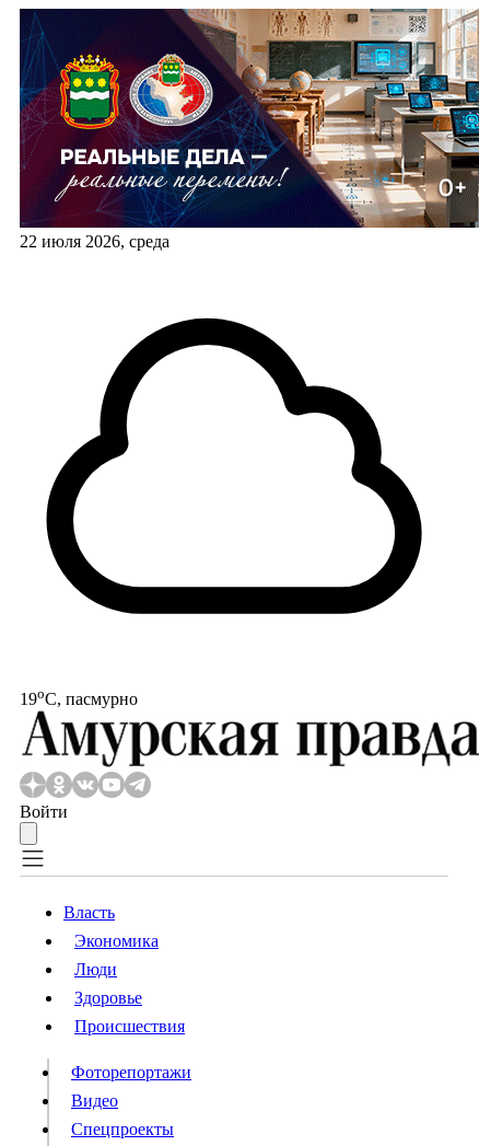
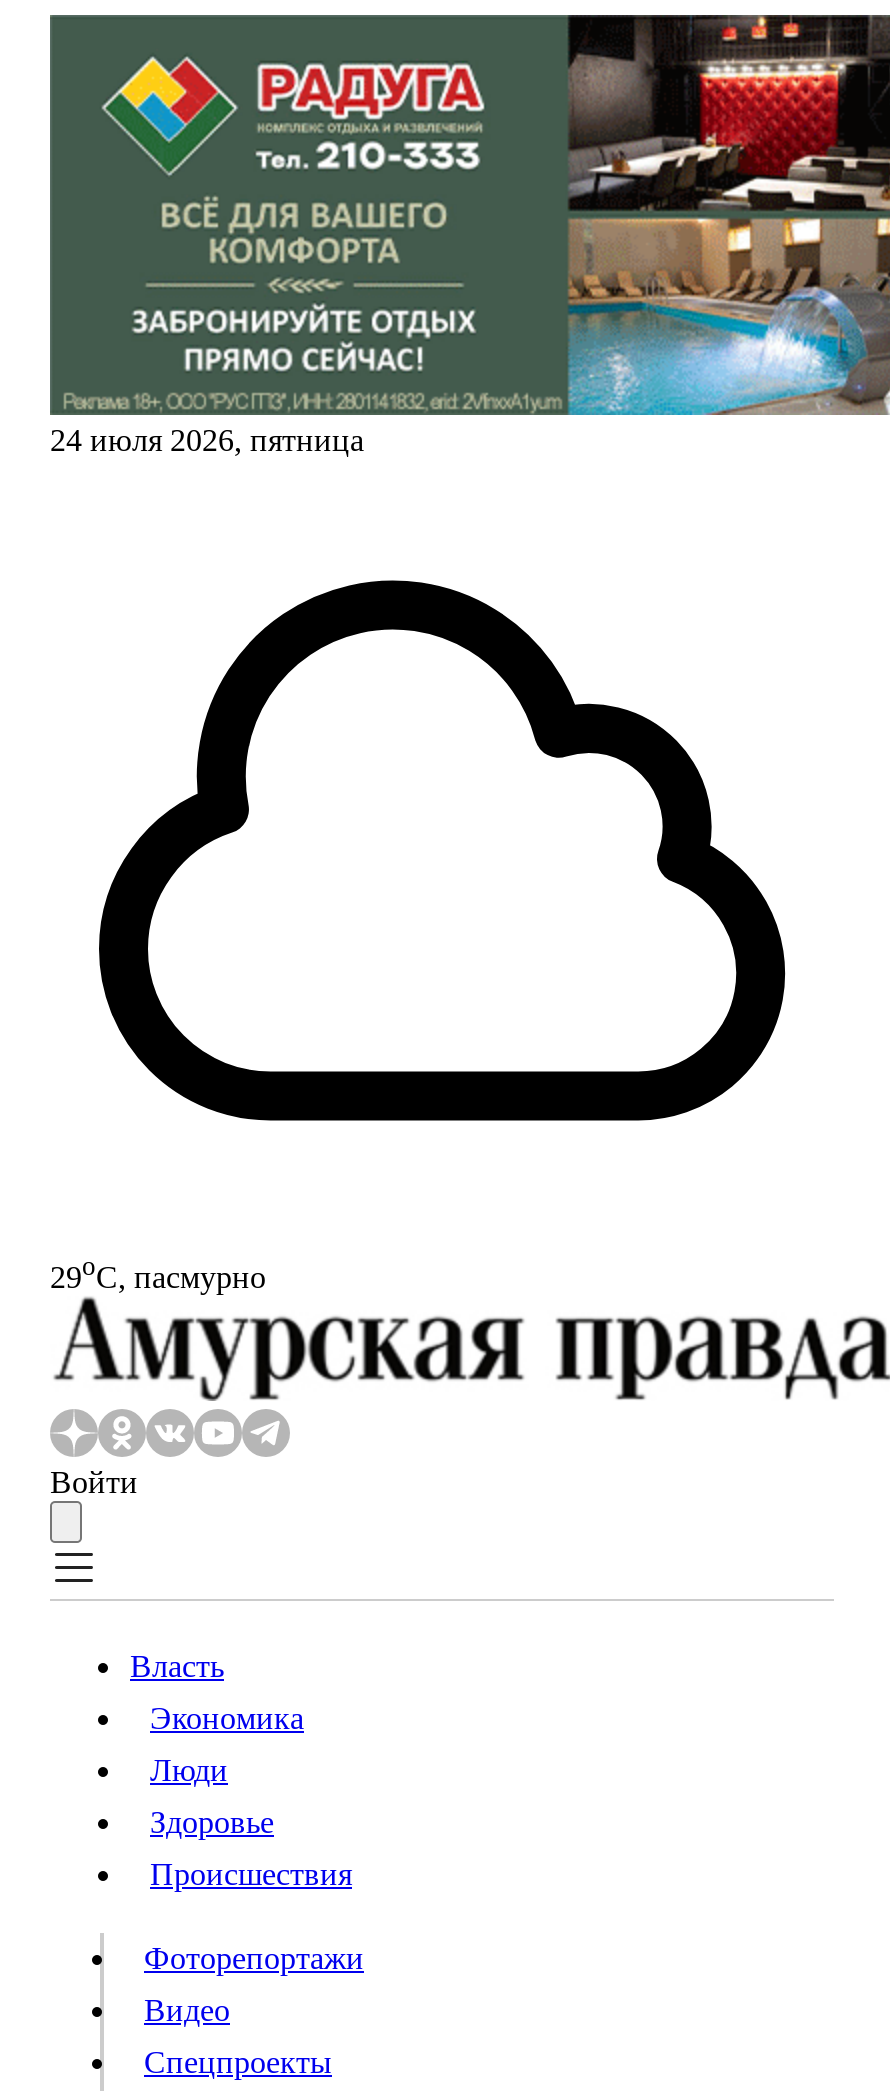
- [image]
- 22 июля 2026, среда
+ [image]
+ 24 июля 2026, пятница

- 19oС, пасмурно
+ 29oС, пасмурно
